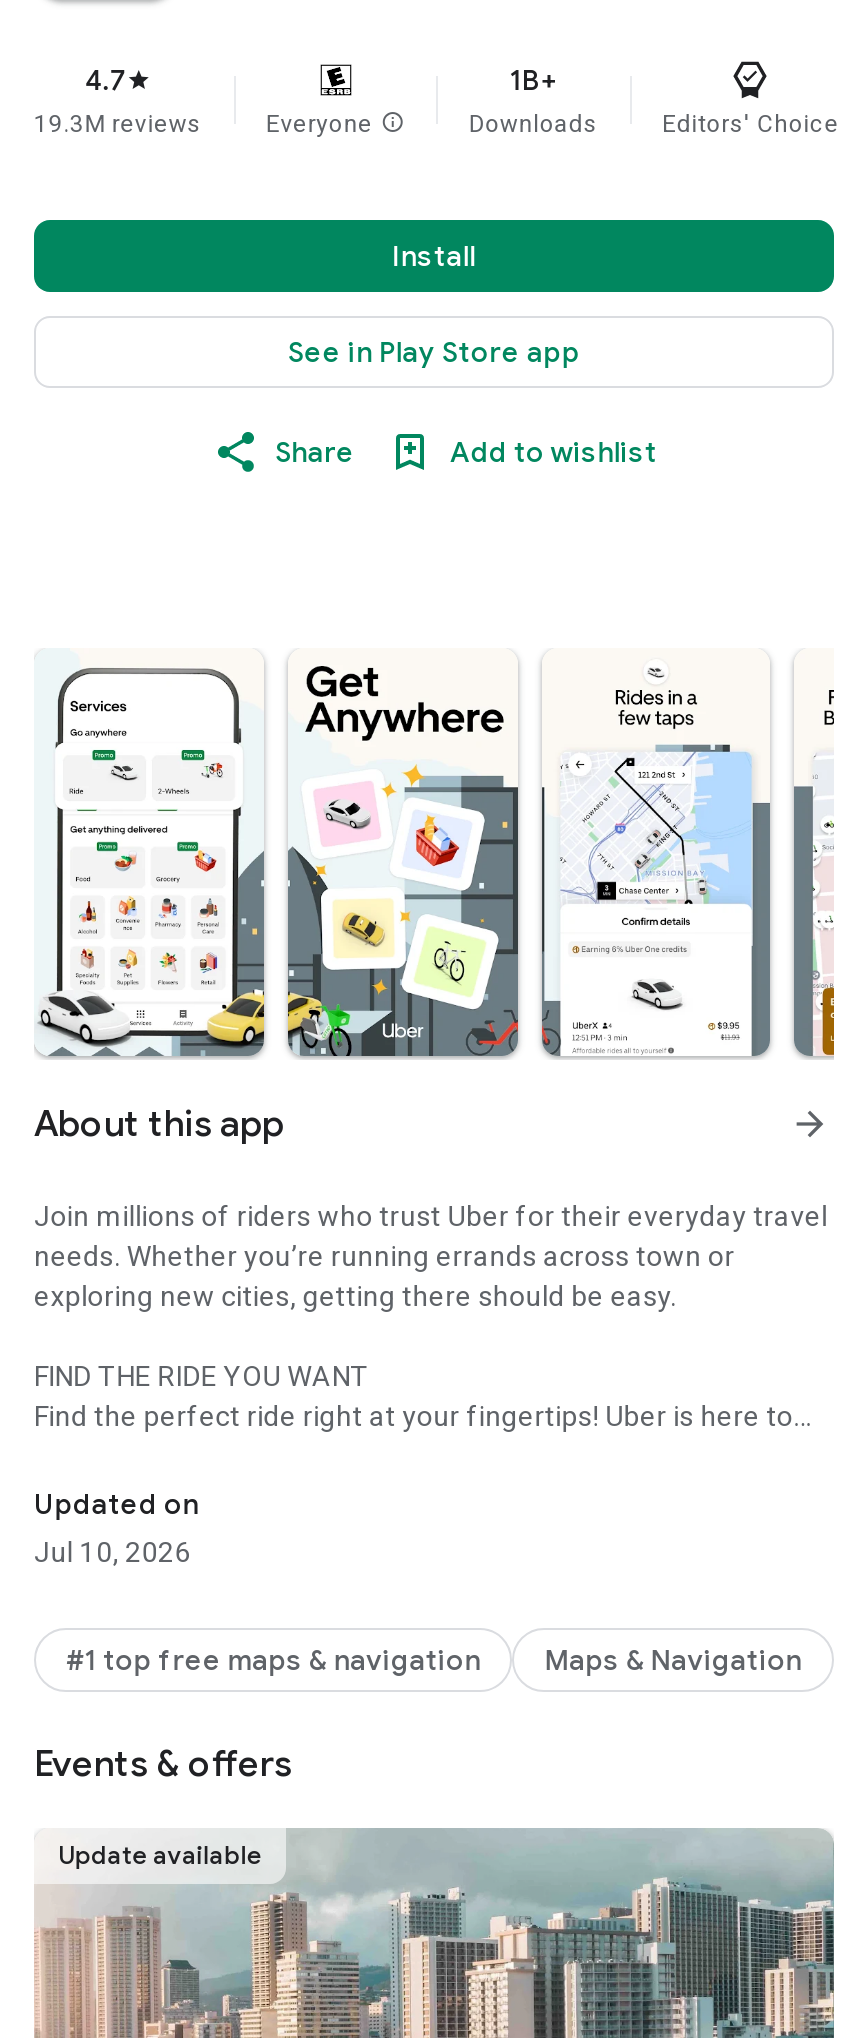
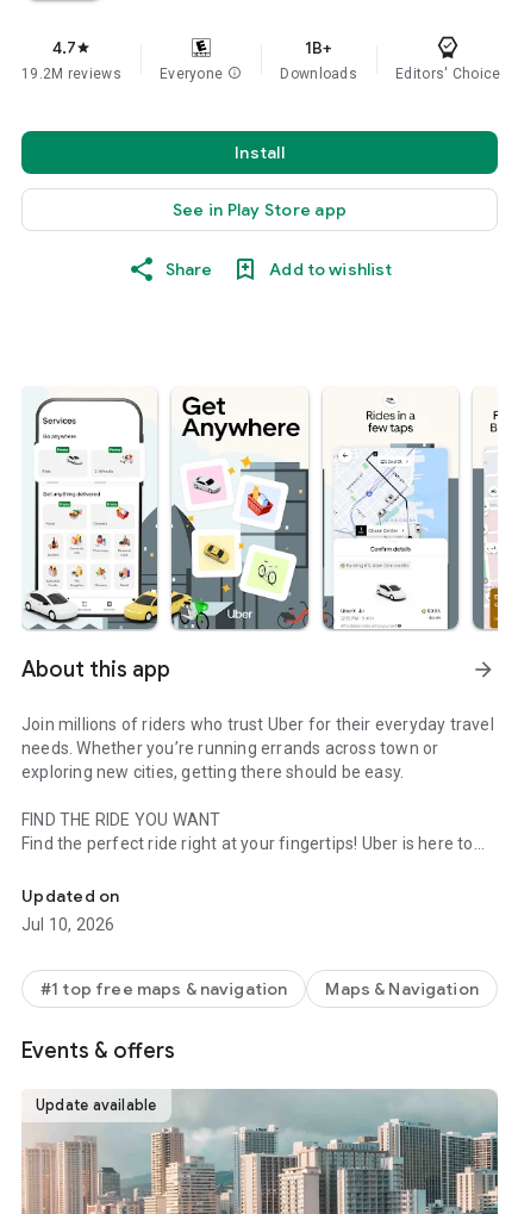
- 19.3M reviews
+ 19.2M reviews
